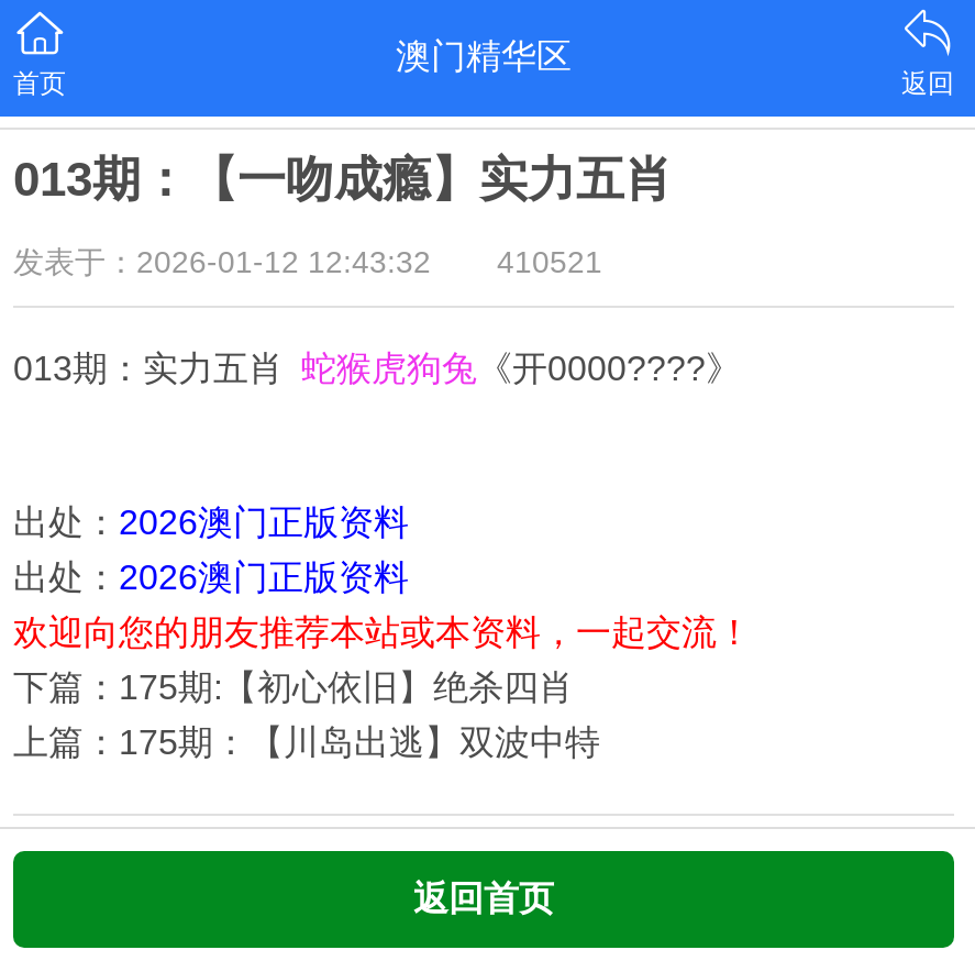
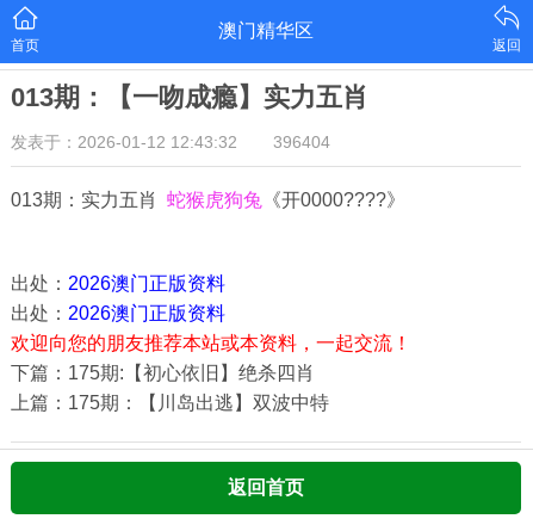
- 发表于：2026-01-12 12:43:32 410521
+ 发表于：2026-01-12 12:43:32 396404
